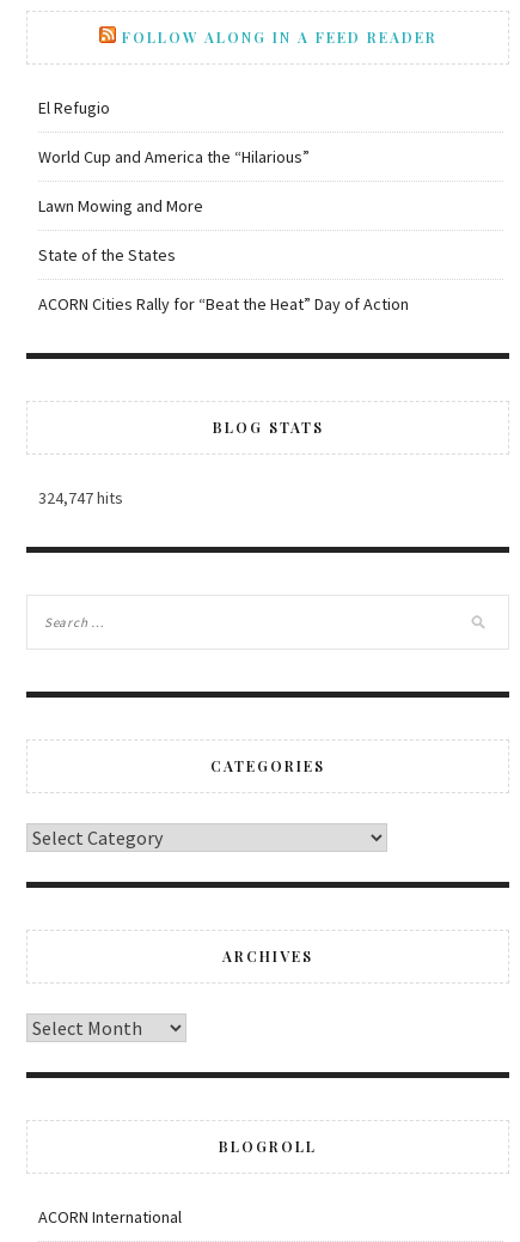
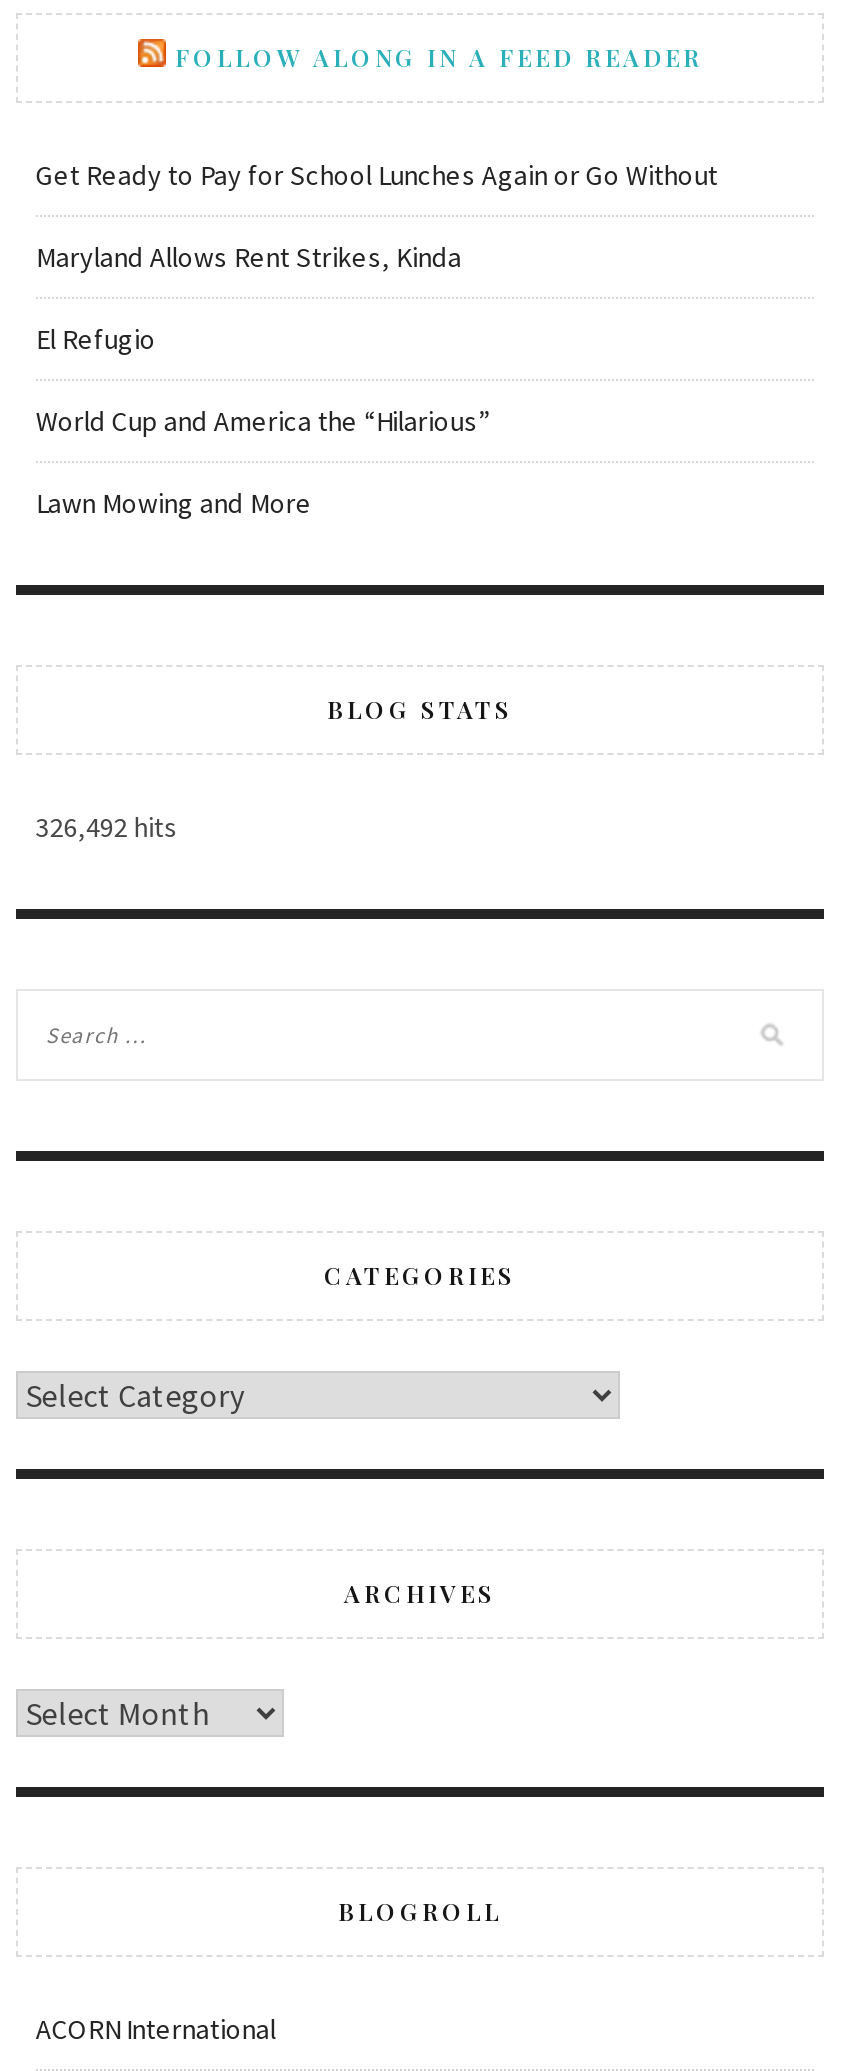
+ Get Ready to Pay for School Lunches Again or Go Without
+ Maryland Allows Rent Strikes, Kinda

moved down: El Refugio | World Cup and America the “Hilarious” | Lawn Mowing and More

- State of the States
- ACORN Cities Rally for “Beat the Heat” Day of Action

- 324,747 hits
+ 326,492 hits
